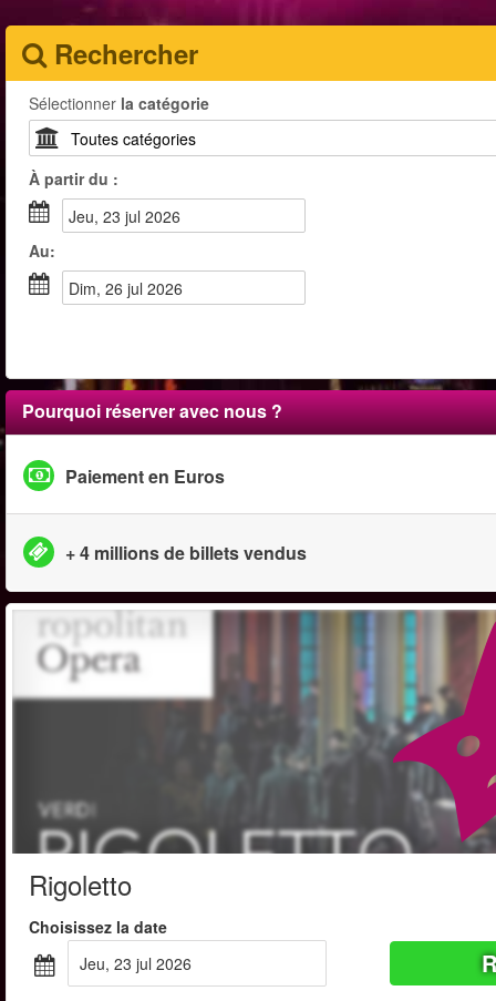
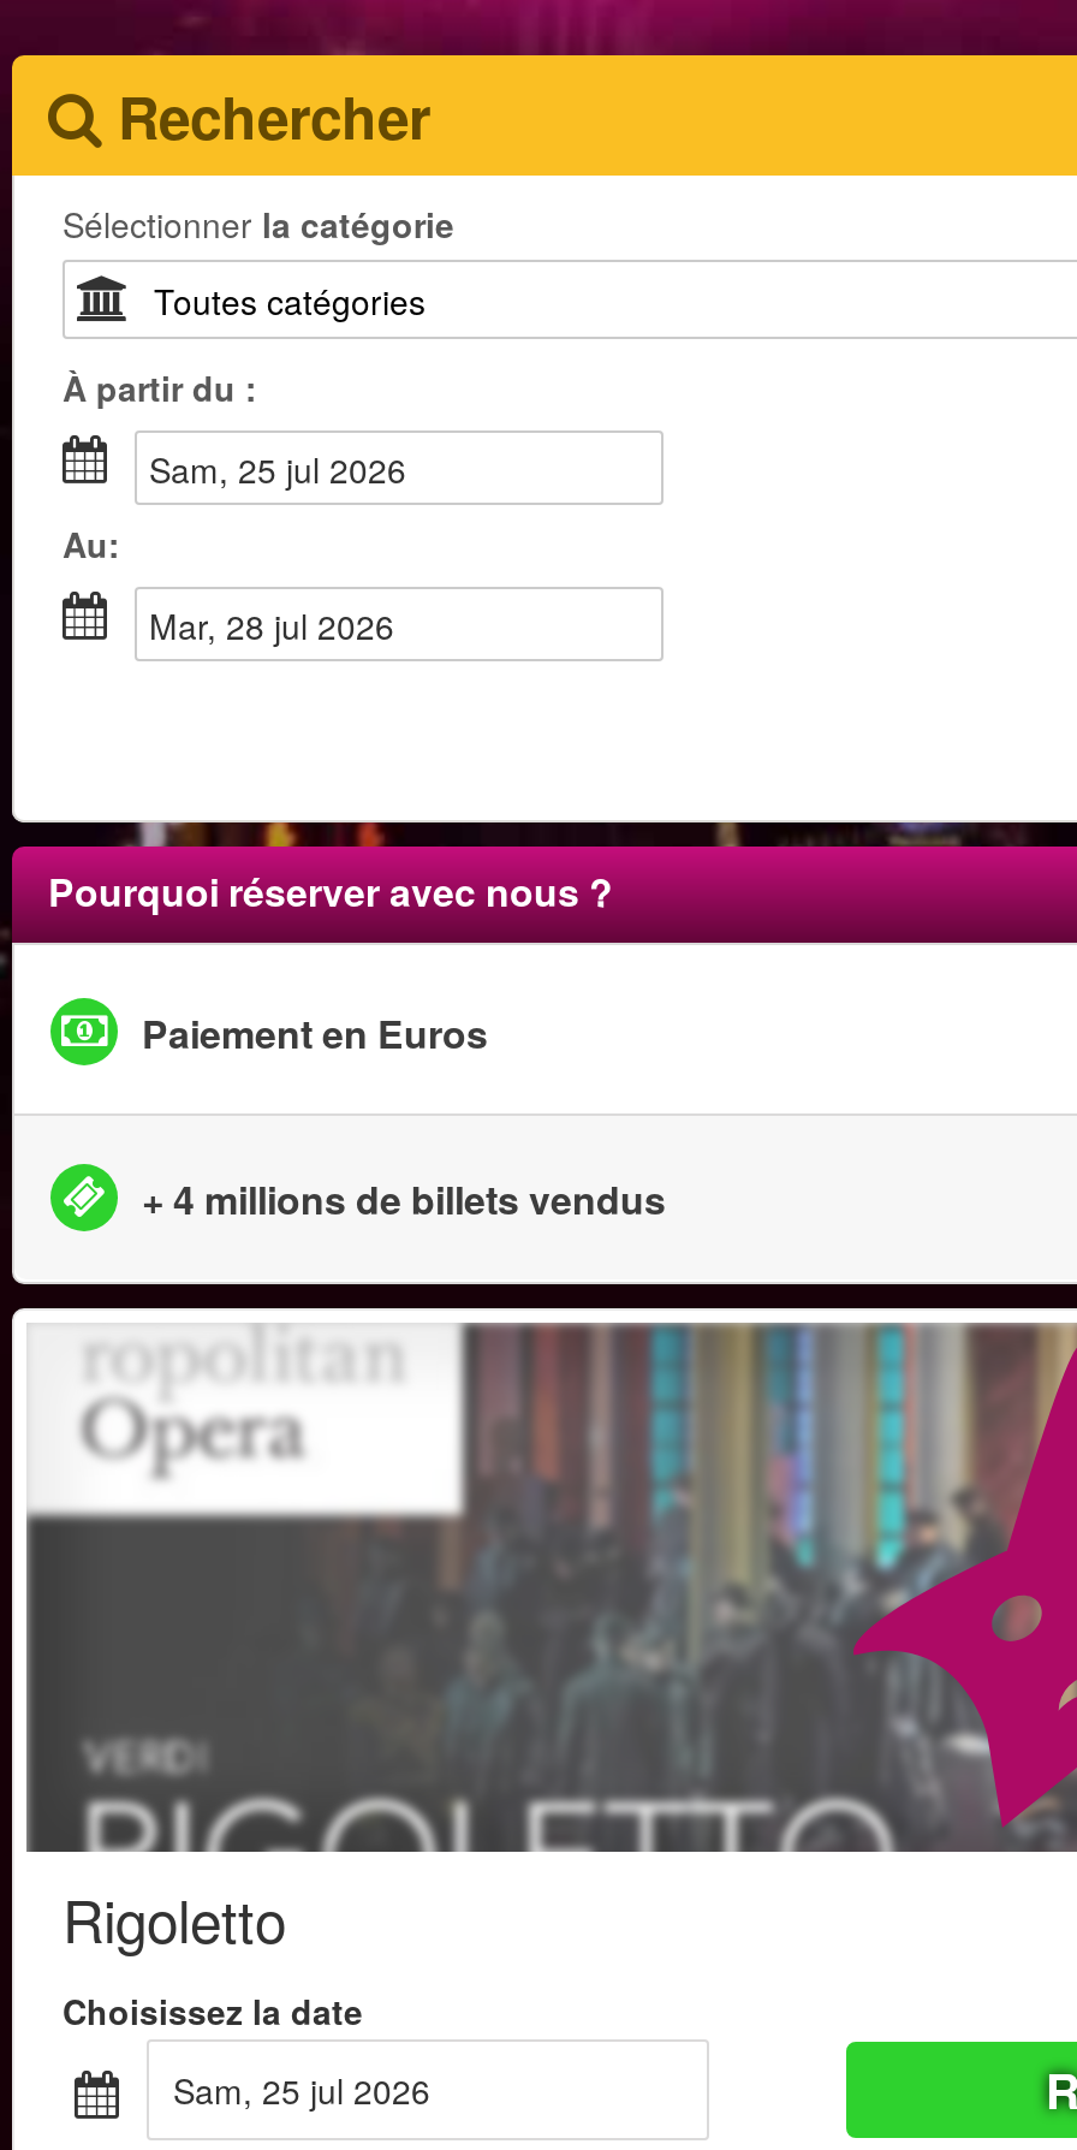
- jeu, 23 jul 2026
+ sam, 25 jul 2026

- dim, 26 jul 2026
+ mar, 28 jul 2026

- jeu, 23 jul 2026
+ sam, 25 jul 2026
